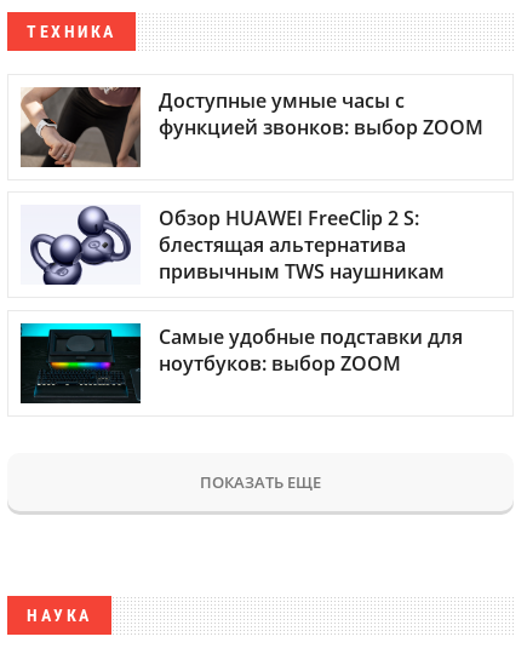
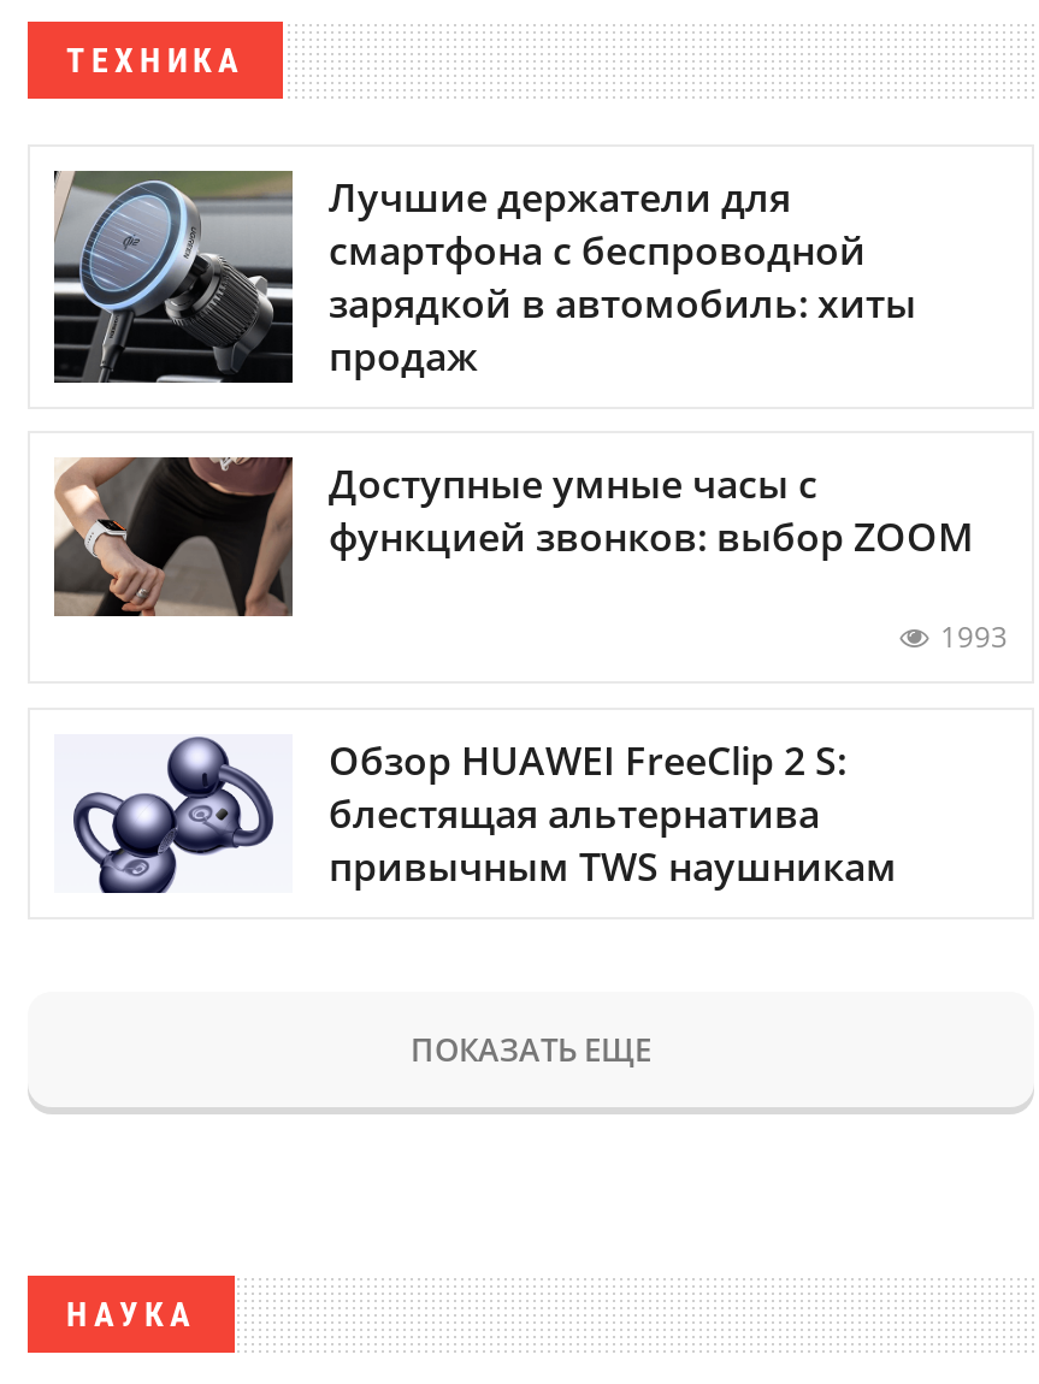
+ [image]
+ Лучшие держатели для
+ смартфона с беспроводной
+ зарядкой в автомобиль: хиты
+ продаж

moved down: [image] | Доступные умные часы с | функцией звонков: выбор ZOOM

+ 1993

moved down: [image] | Обзор HUAWEI FreeClip 2 S: | блестящая альтернатива | привычным TWS наушникам

- [image]
- Самые удобные подставки для
- ноутбуков: выбор ZOOM
